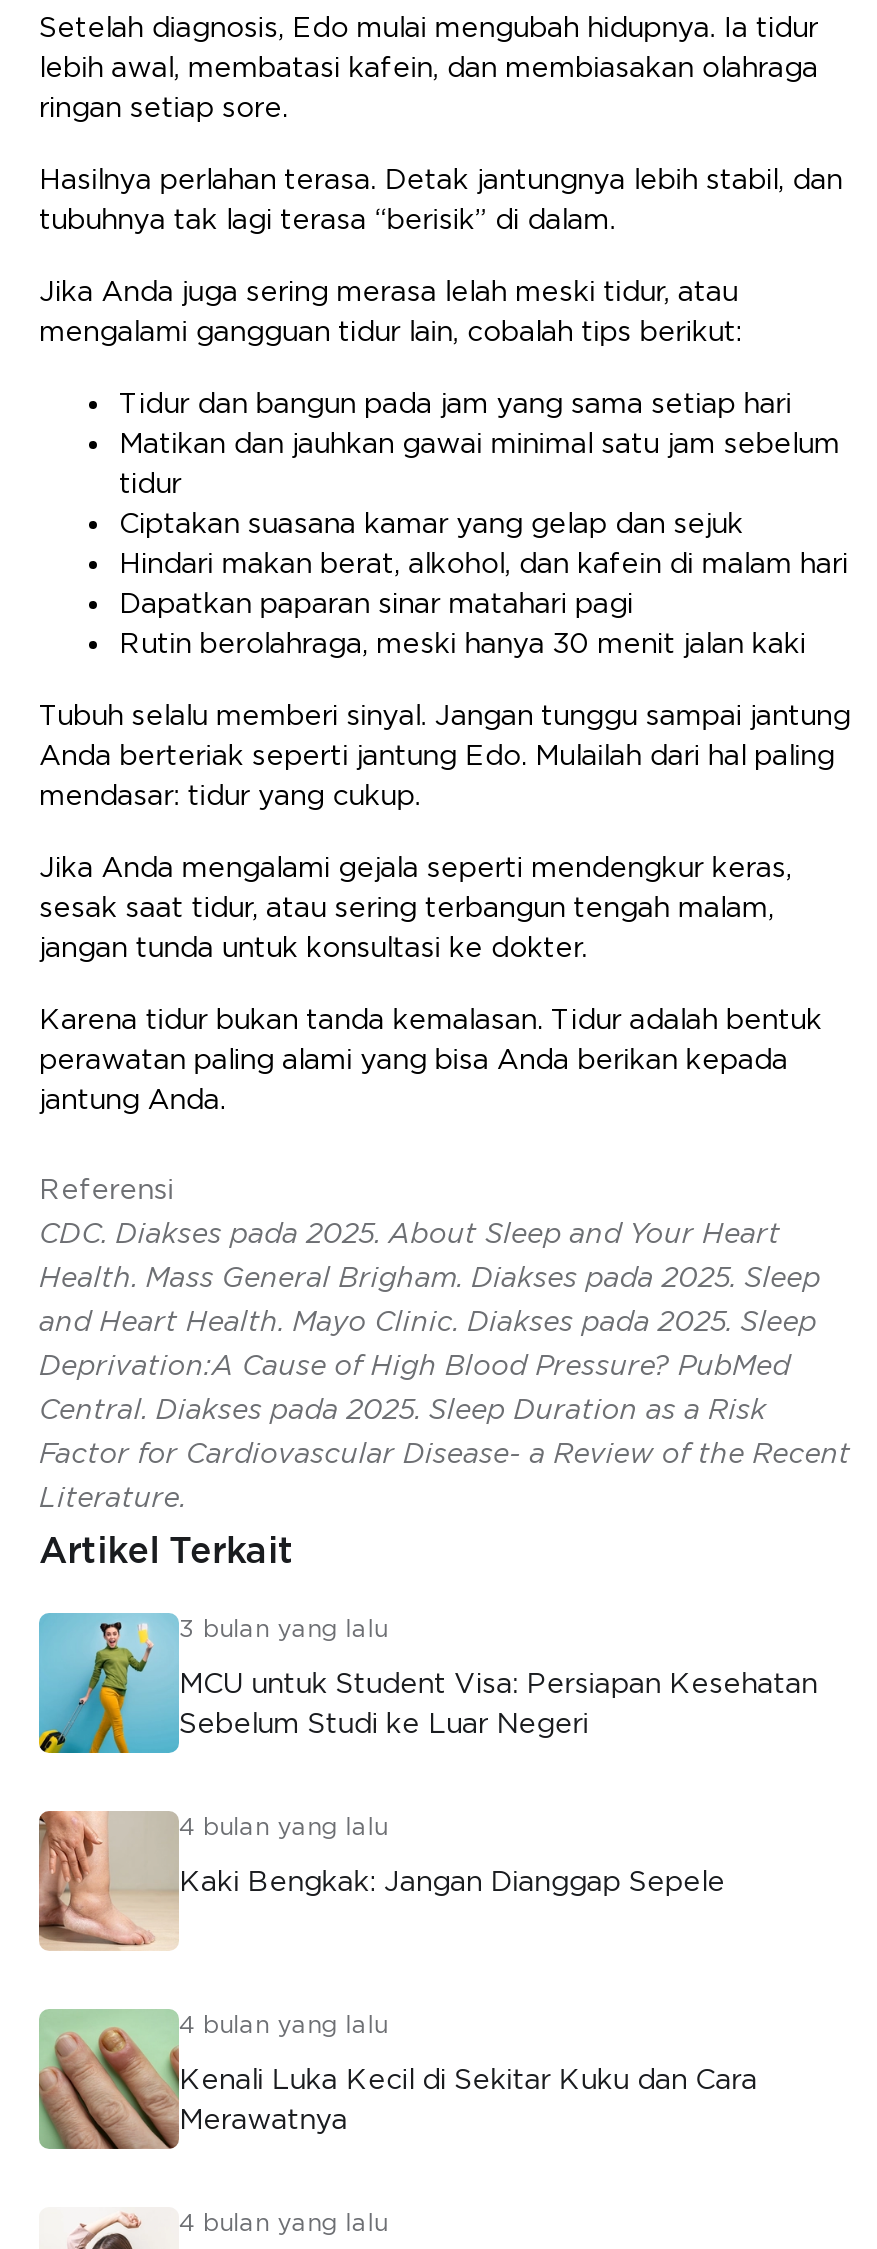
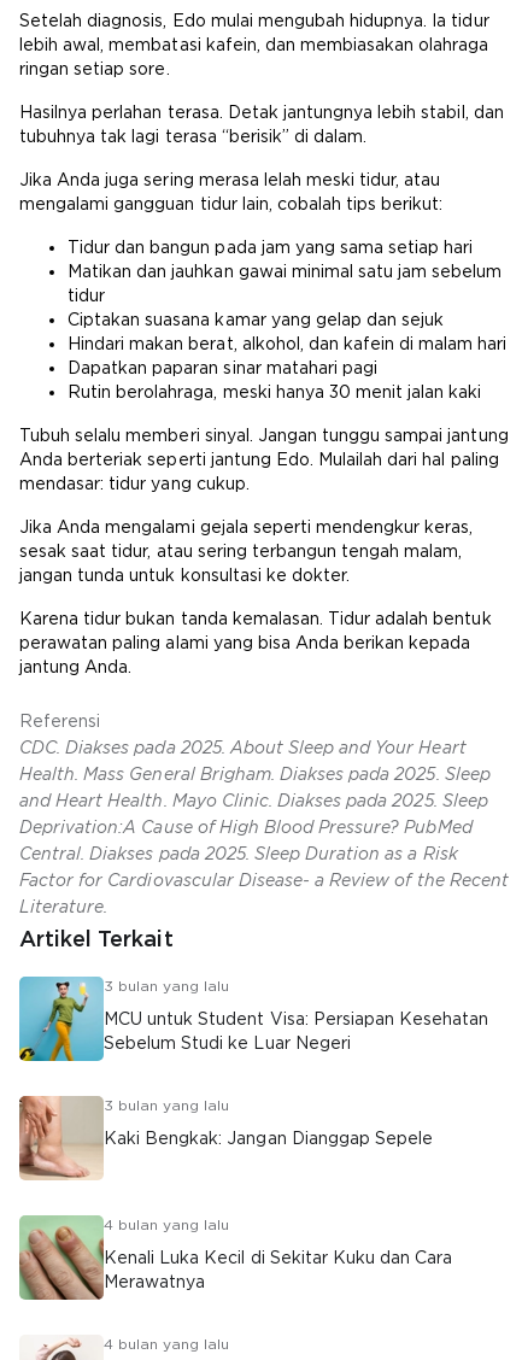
- 4 bulan yang lalu
+ 3 bulan yang lalu
